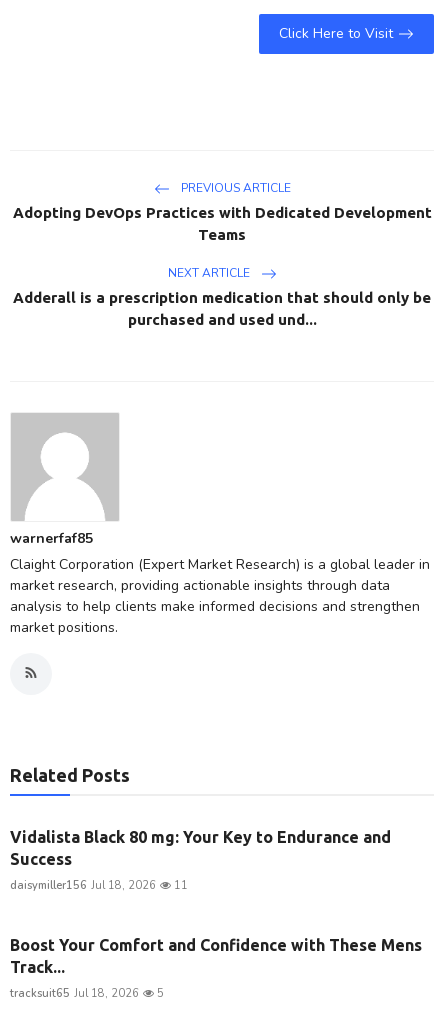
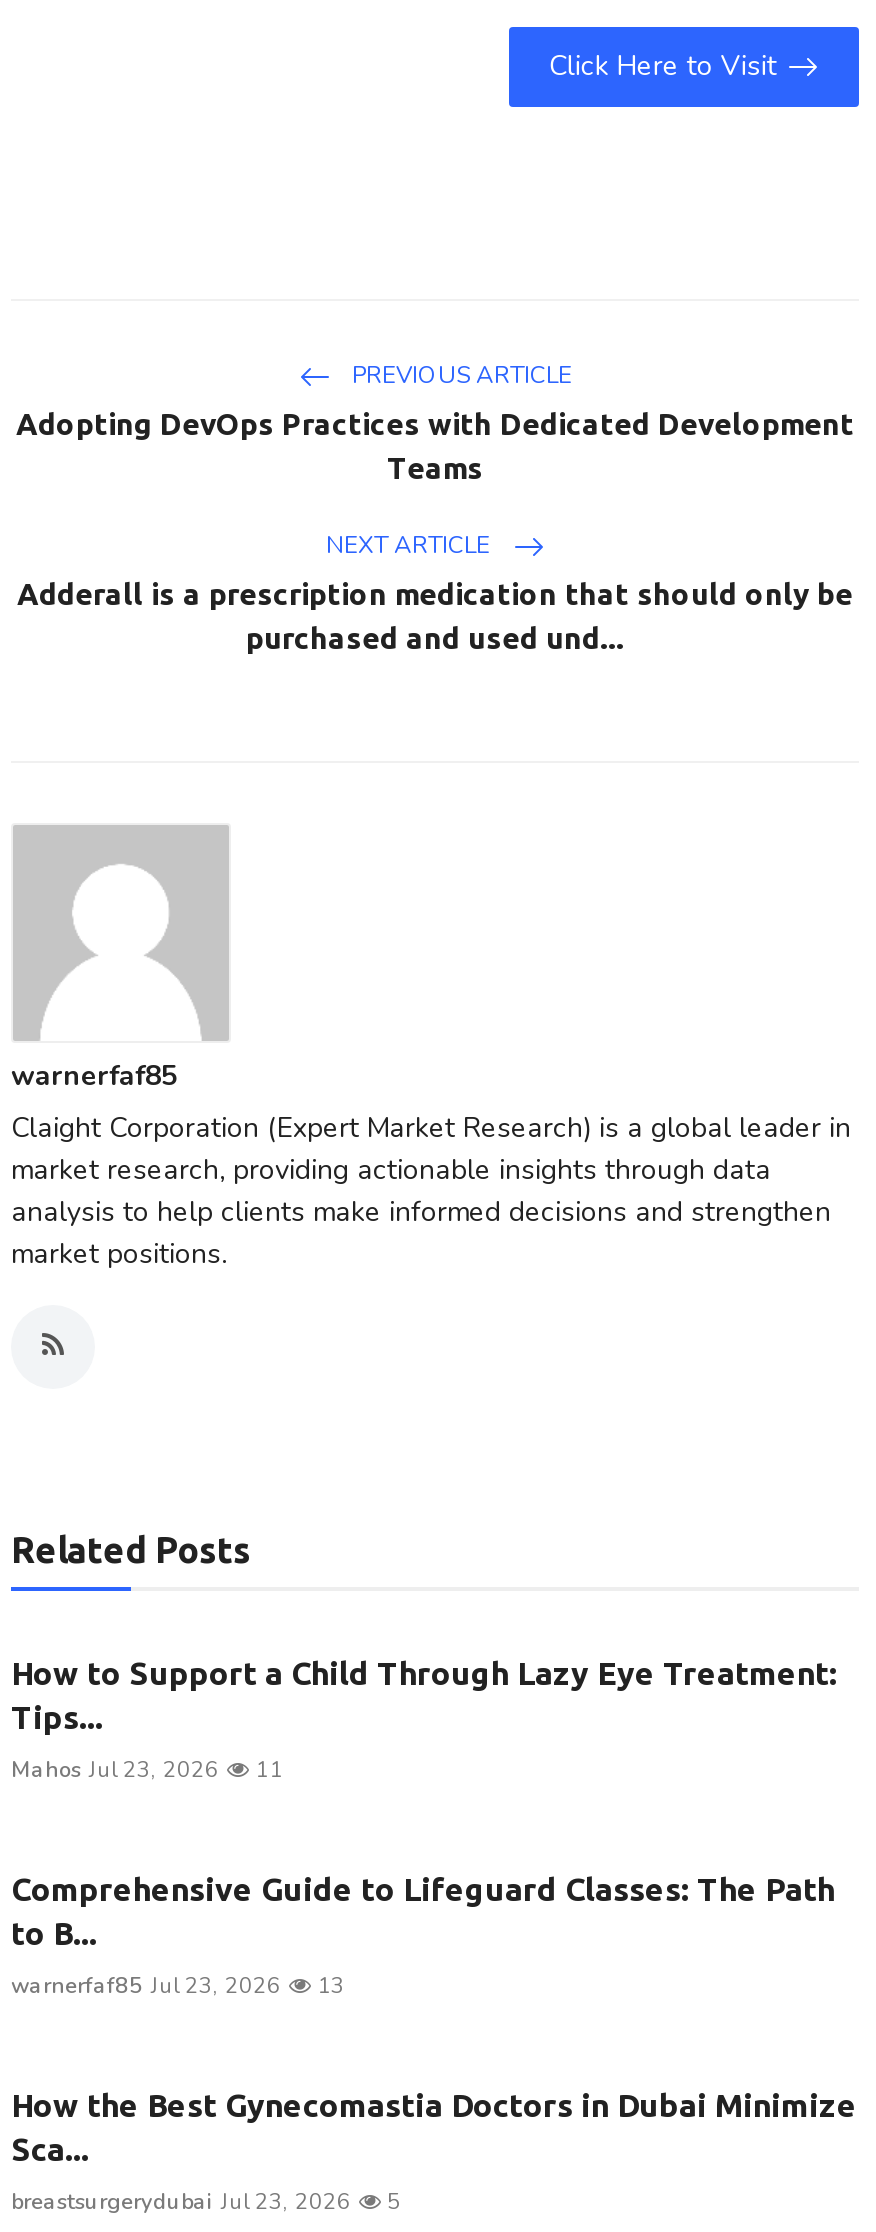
- Vidalista Black 80 mg: Your Key to Endurance and
- Success
+ How to Support a Child Through Lazy Eye Treatment:
+ Tips...

- daisymiller156 Jul 18, 2026
+ Mahos Jul 23, 2026

- Boost Your Comfort and Confidence with These Mens
- Track...
- tracksuit65 Jul 18, 2026
+ Comprehensive Guide to Lifeguard Classes: The Path
+ to B...
+ warnerfaf85 Jul 23, 2026
+ 13
+ How the Best Gynecomastia Doctors in Dubai Minimize
+ Sca...
+ breastsurgerydubai Jul 23, 2026
